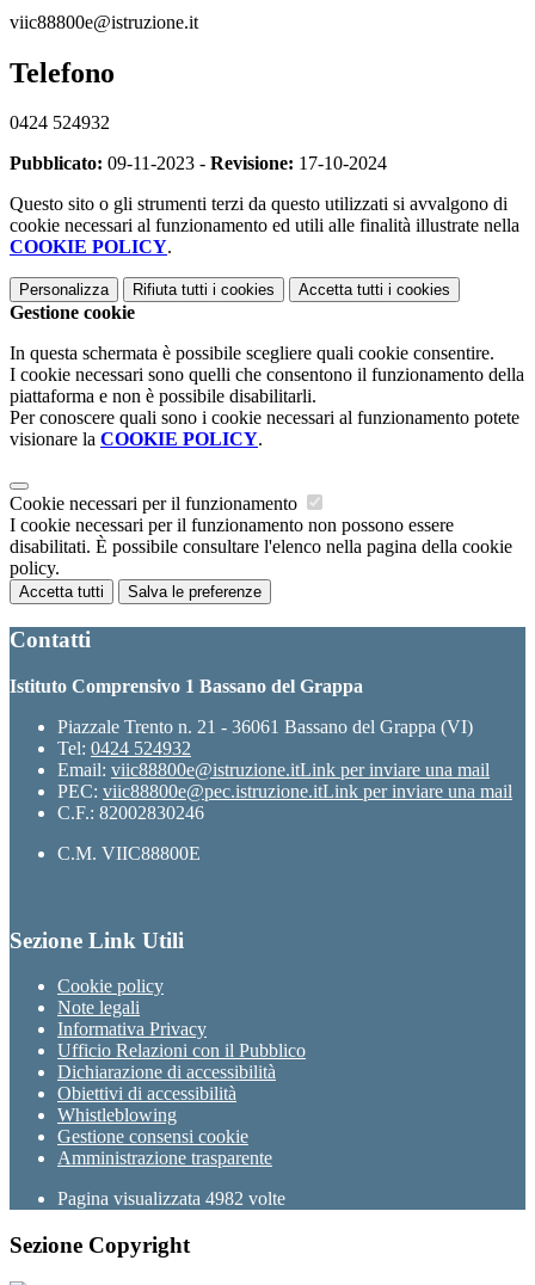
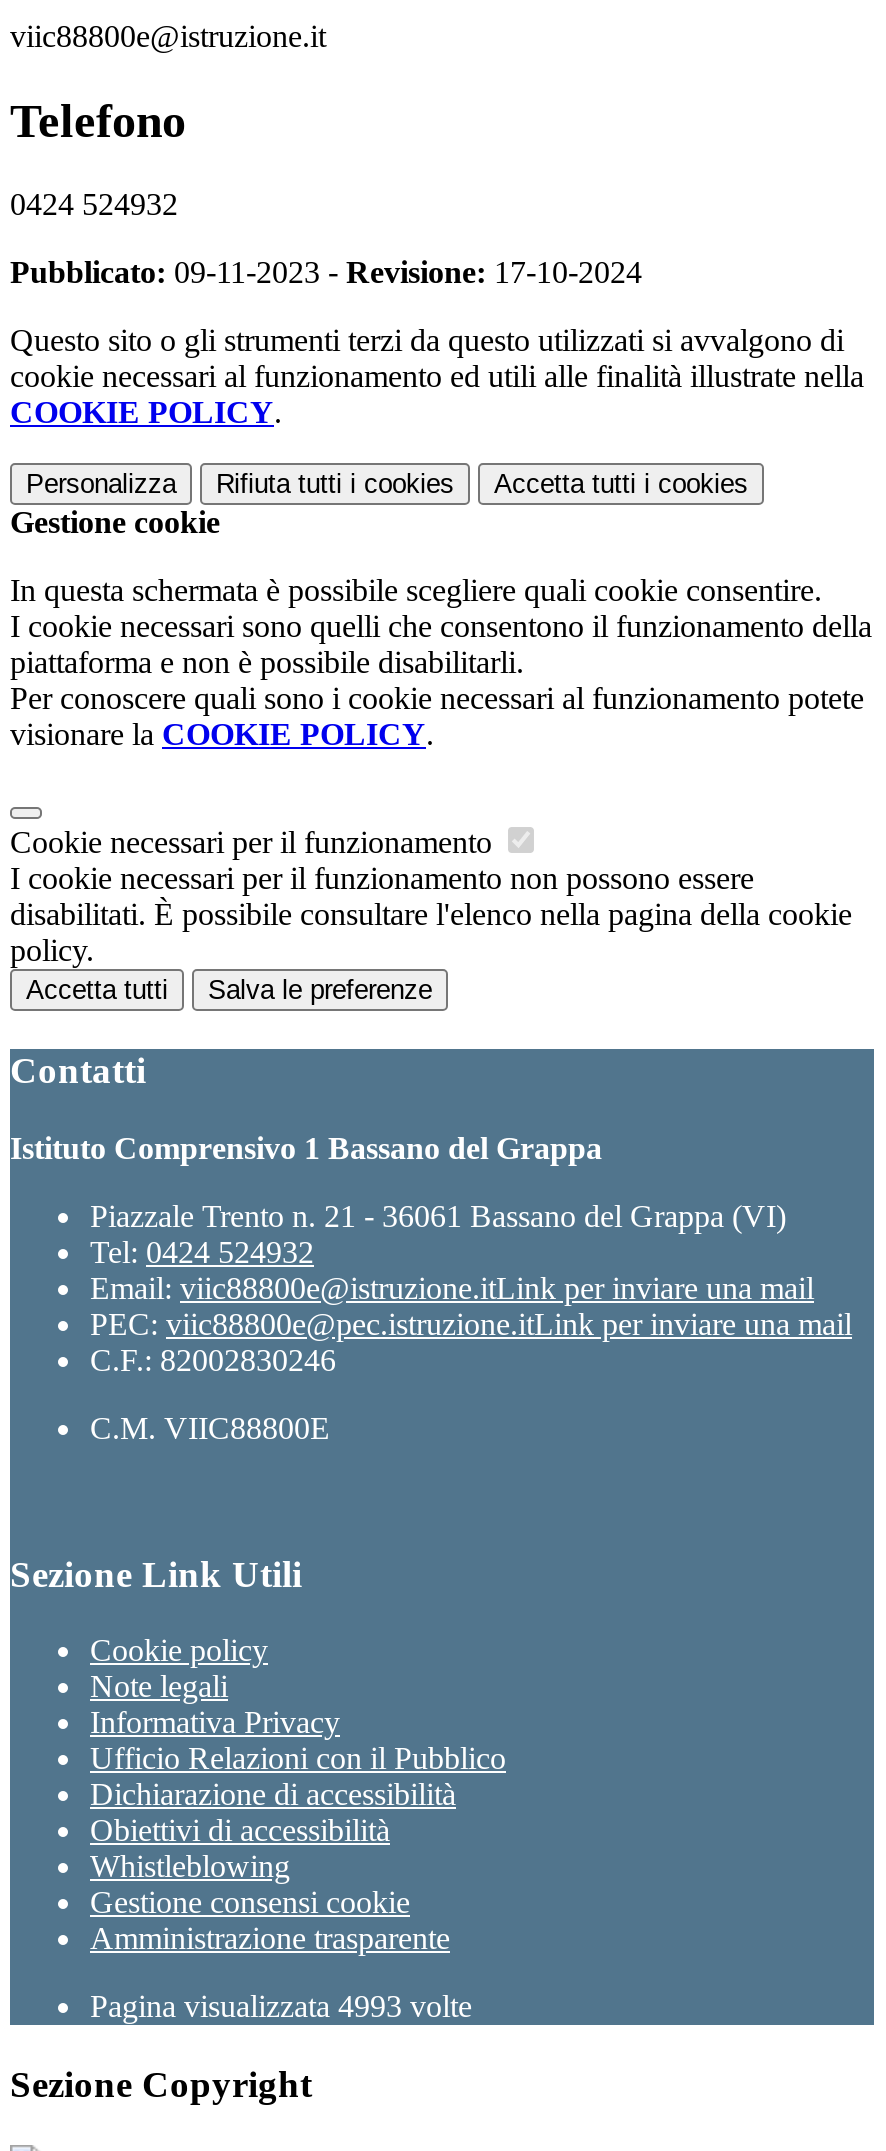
- Pagina visualizzata 4982 volte
+ Pagina visualizzata 4993 volte
